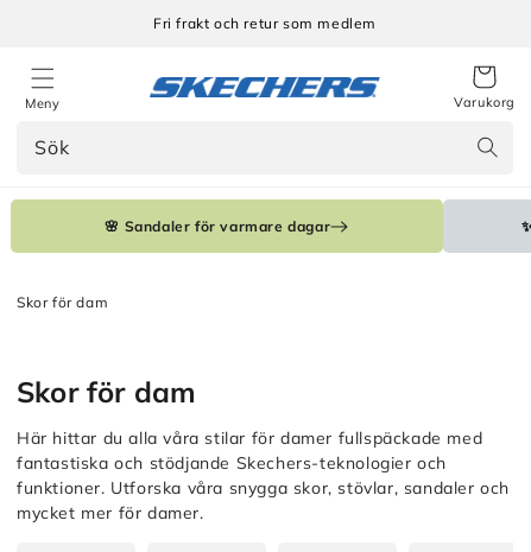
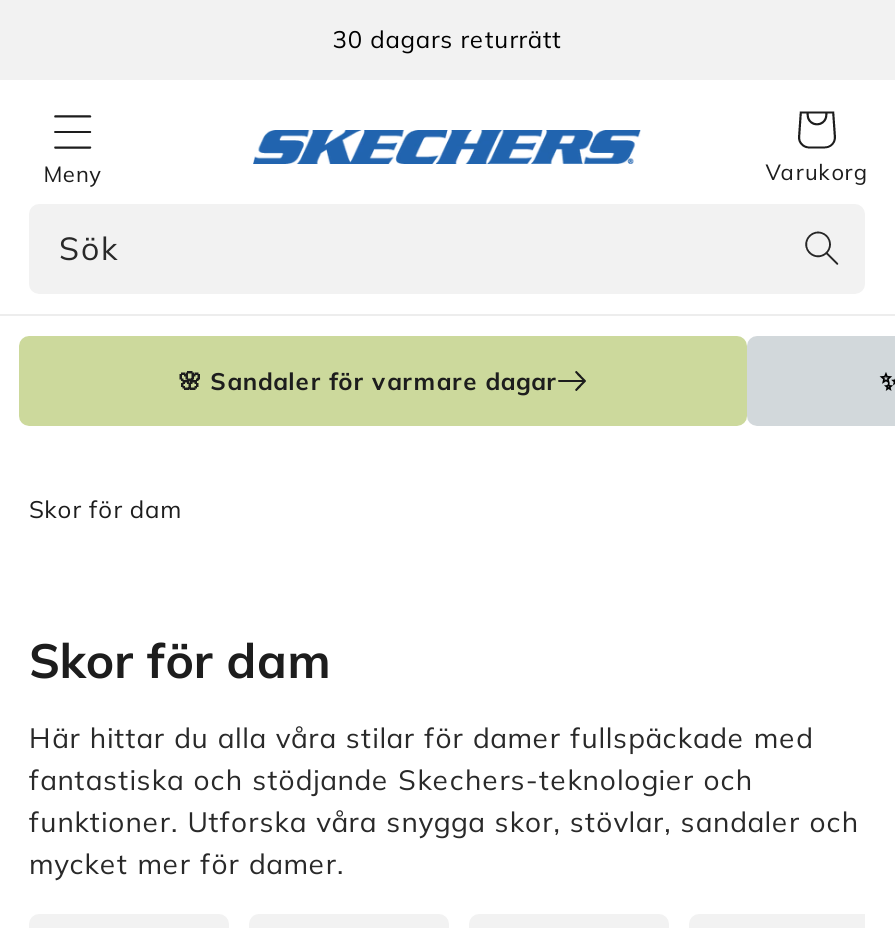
- Fri frakt och retur som medlem
+ 30 dagars returrätt
